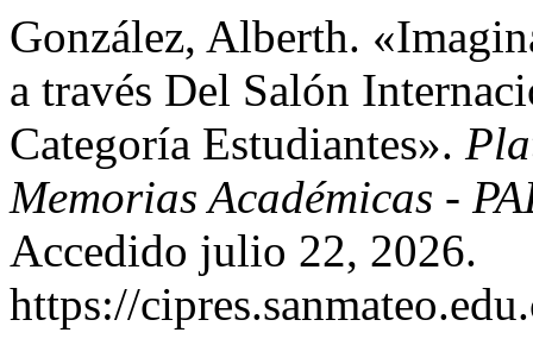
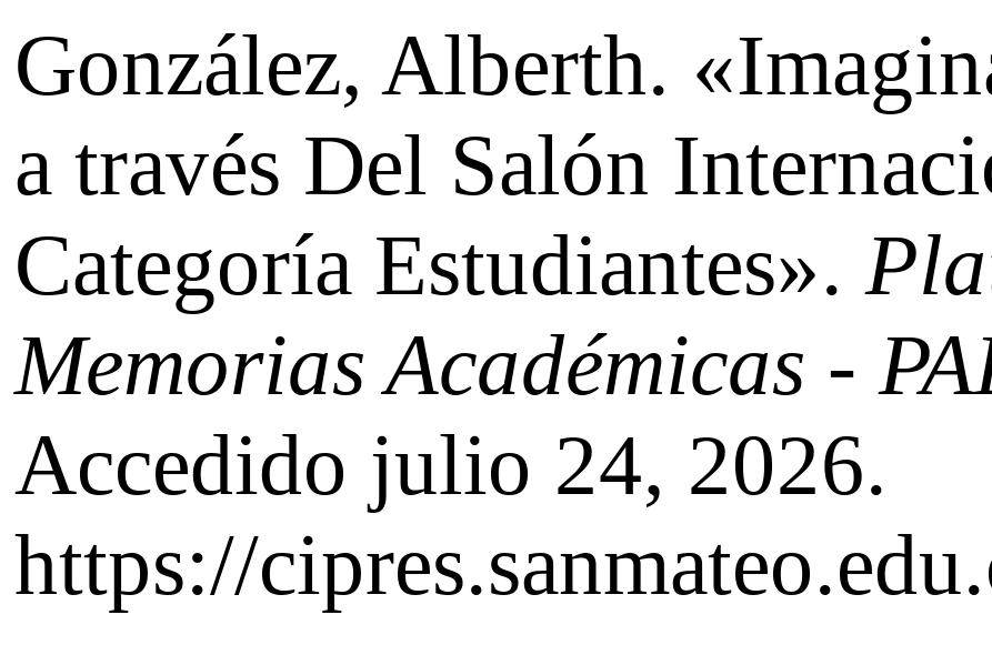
- Accedido julio 22, 2026.
+ Accedido julio 24, 2026.
